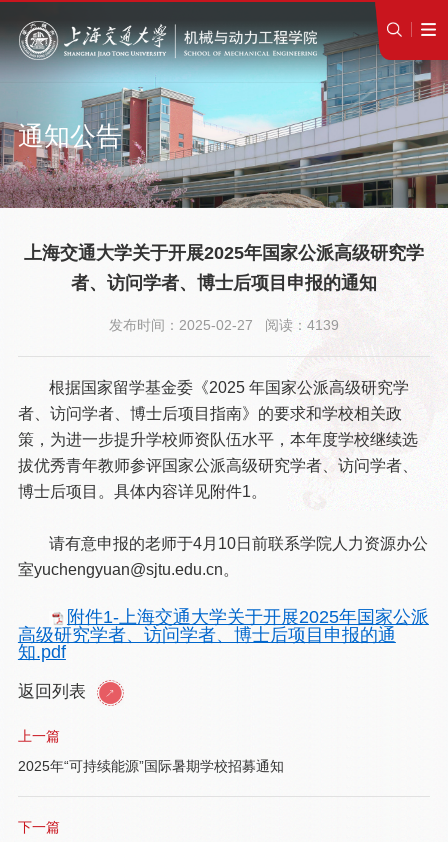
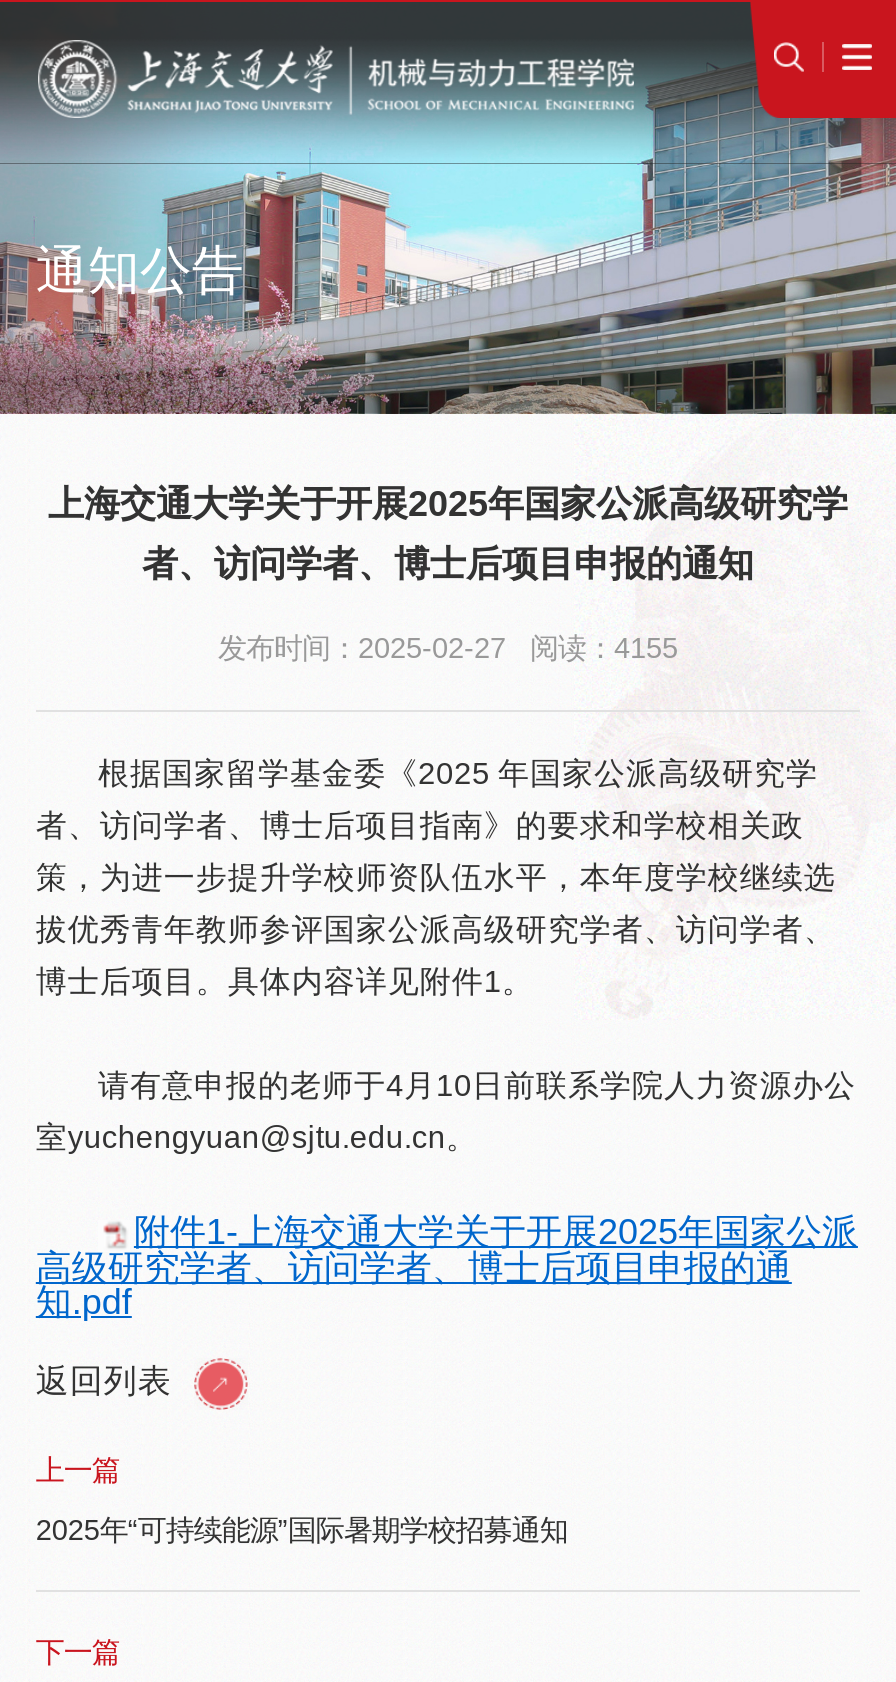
- 发布时间：2025-02-27 阅读：4139
+ 发布时间：2025-02-27 阅读：4155
